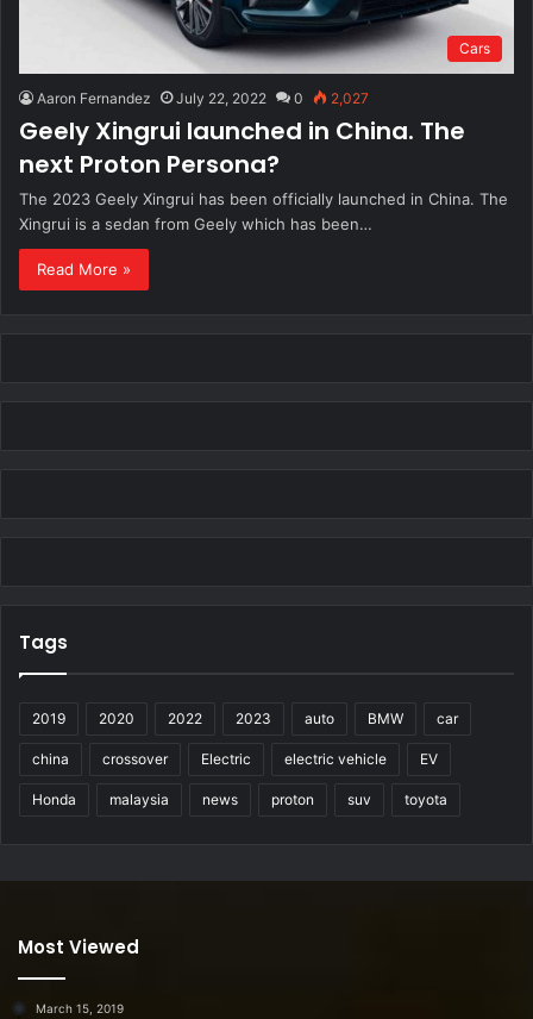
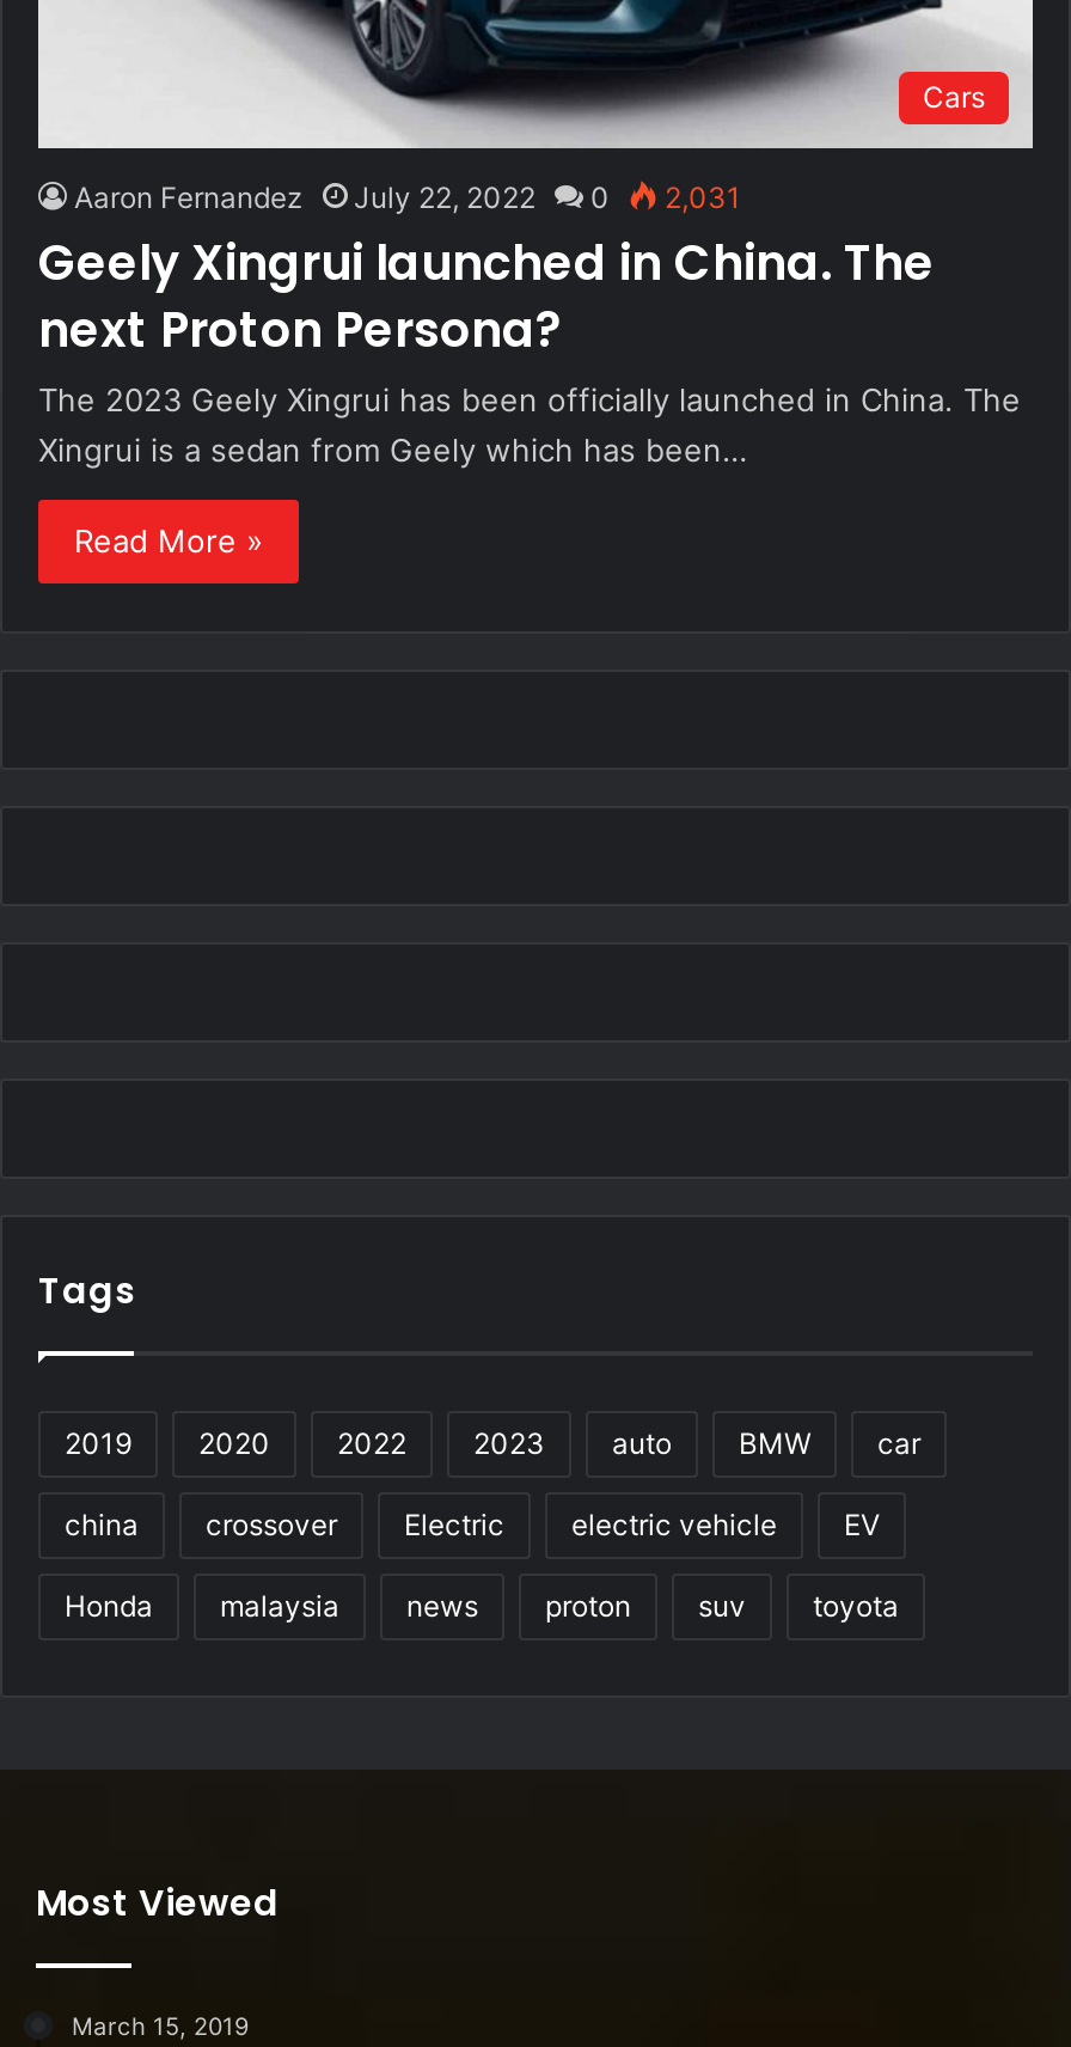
- Aaron Fernandez July 22, 2022 0 2,027
+ Aaron Fernandez July 22, 2022 0 2,031
